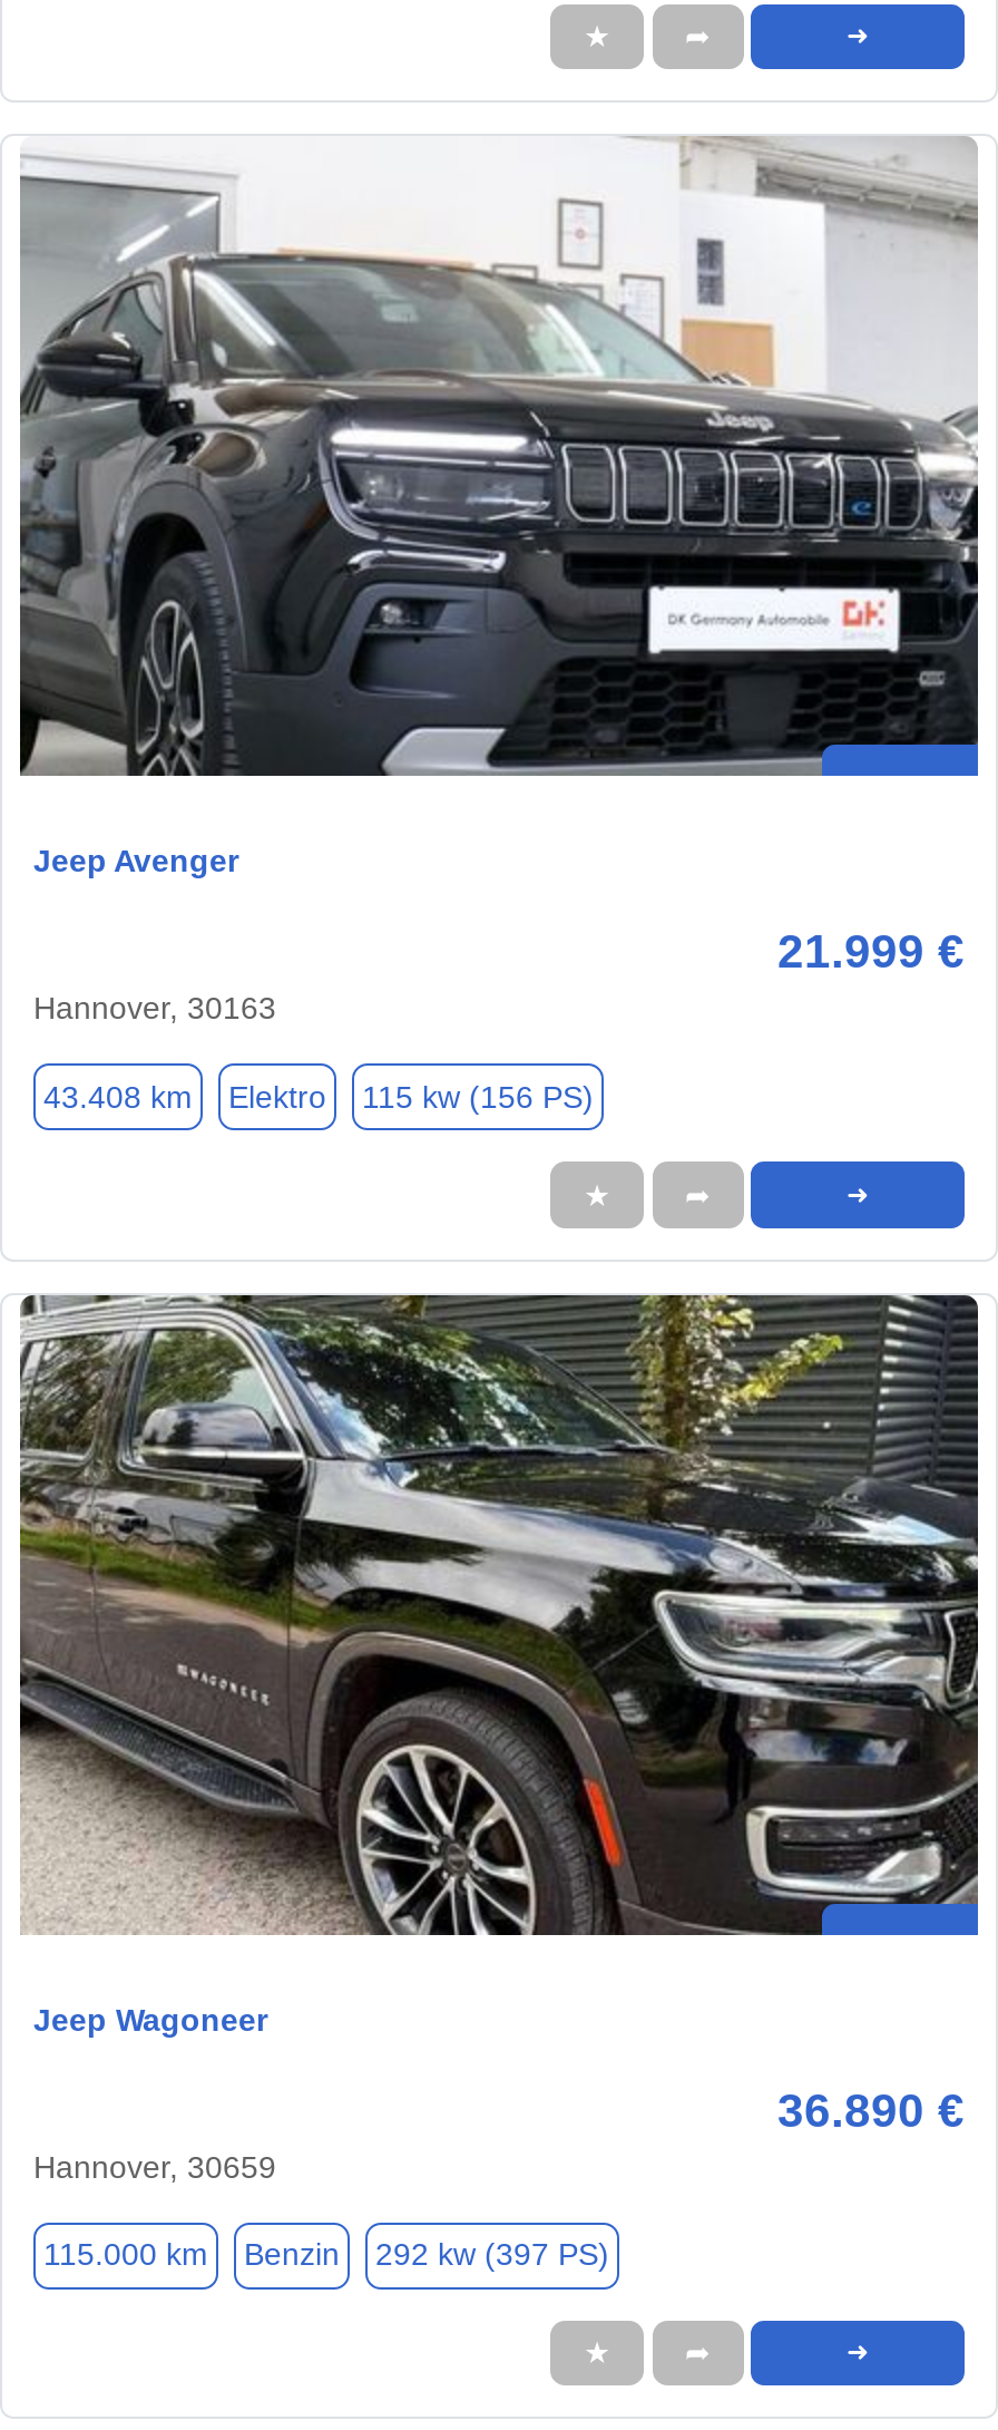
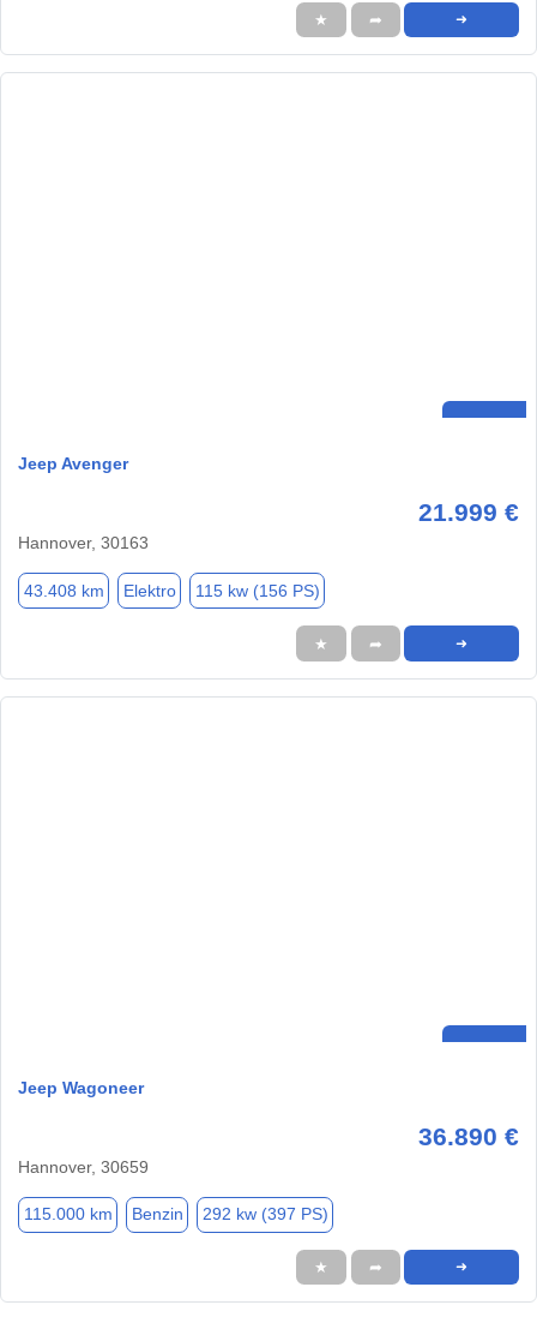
- [image]

- [image]
